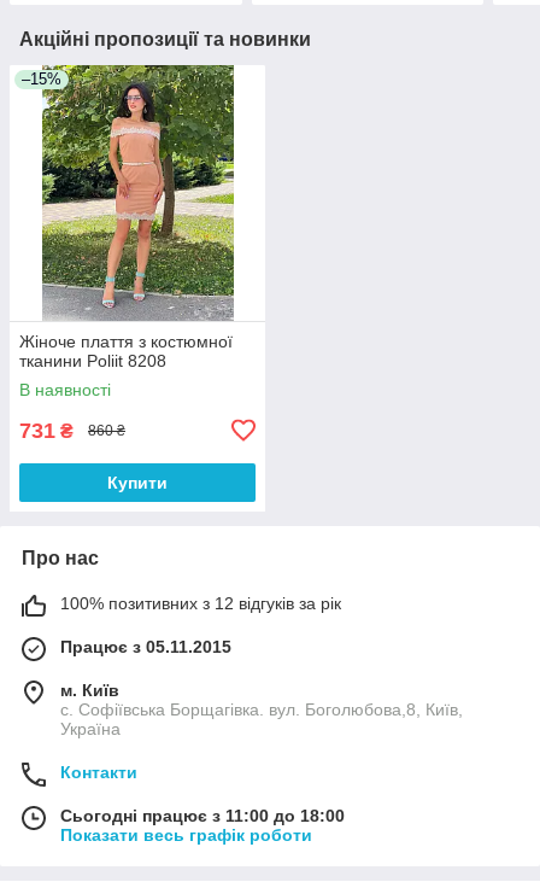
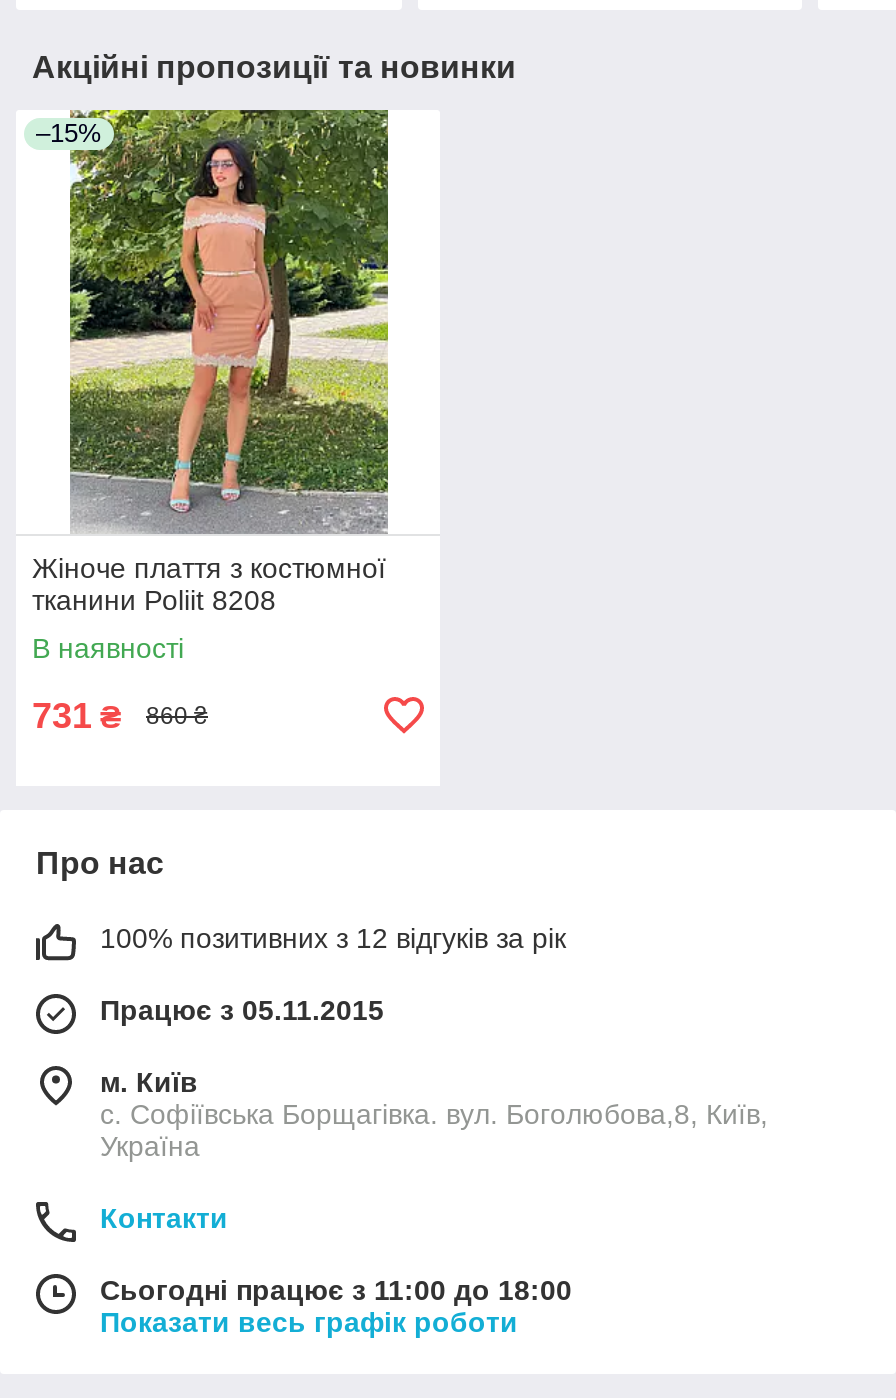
- Купити
